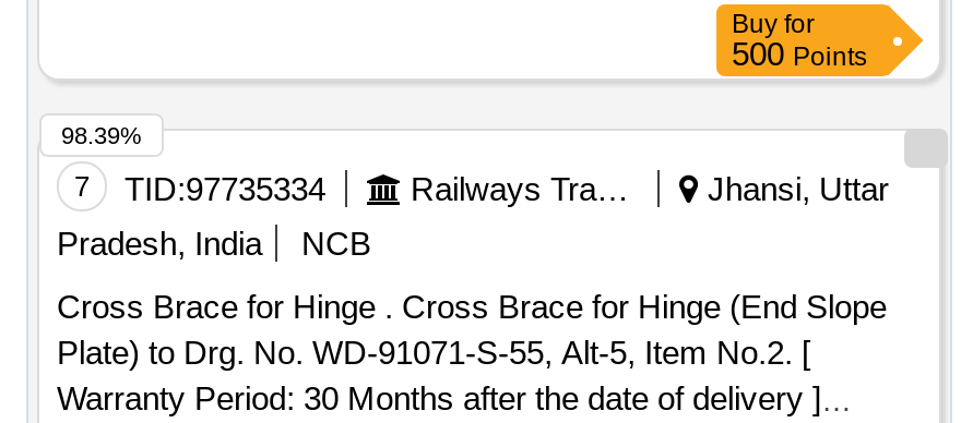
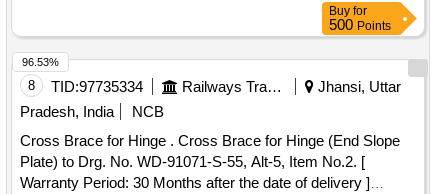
- 98.39%
+ 96.53%

- 7 TID:97735334
+ 8 TID:97735334
